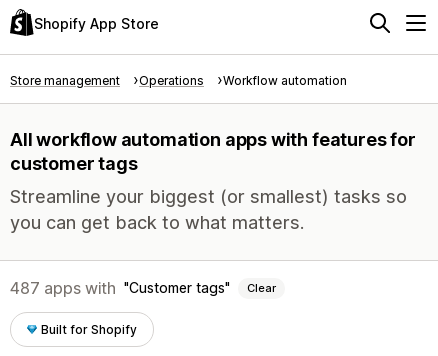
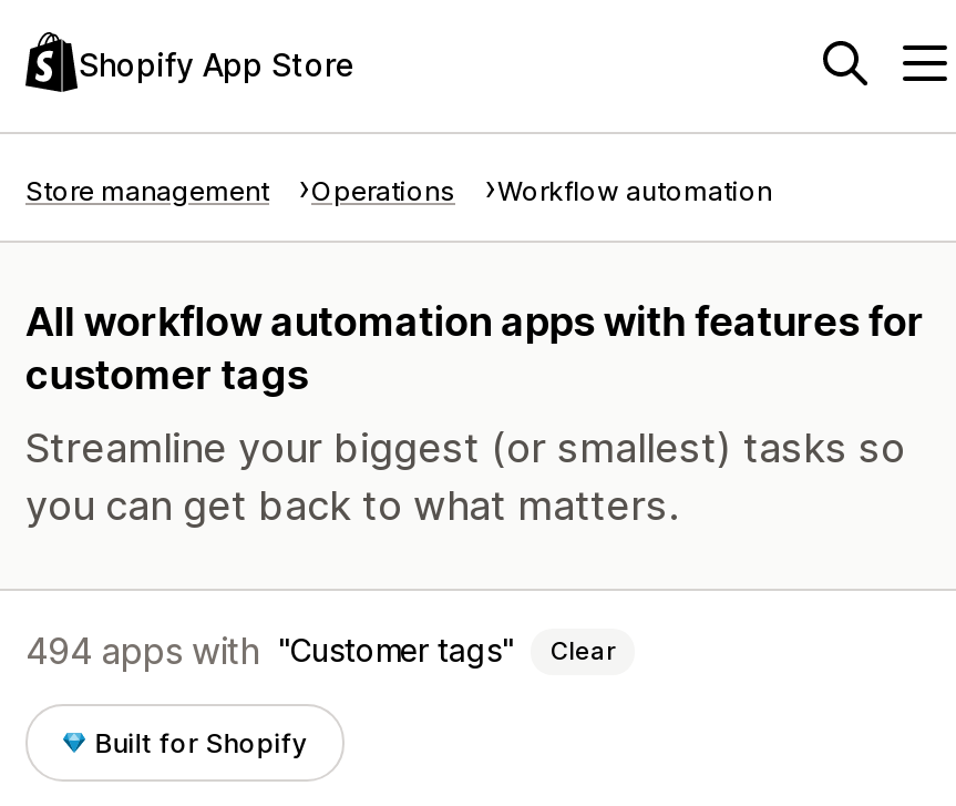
- 487 apps with Customer tags Clear
+ 494 apps with Customer tags Clear
